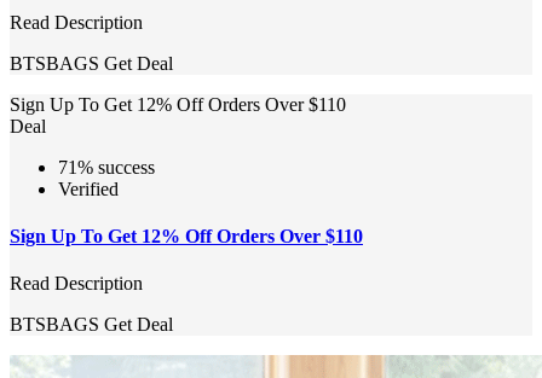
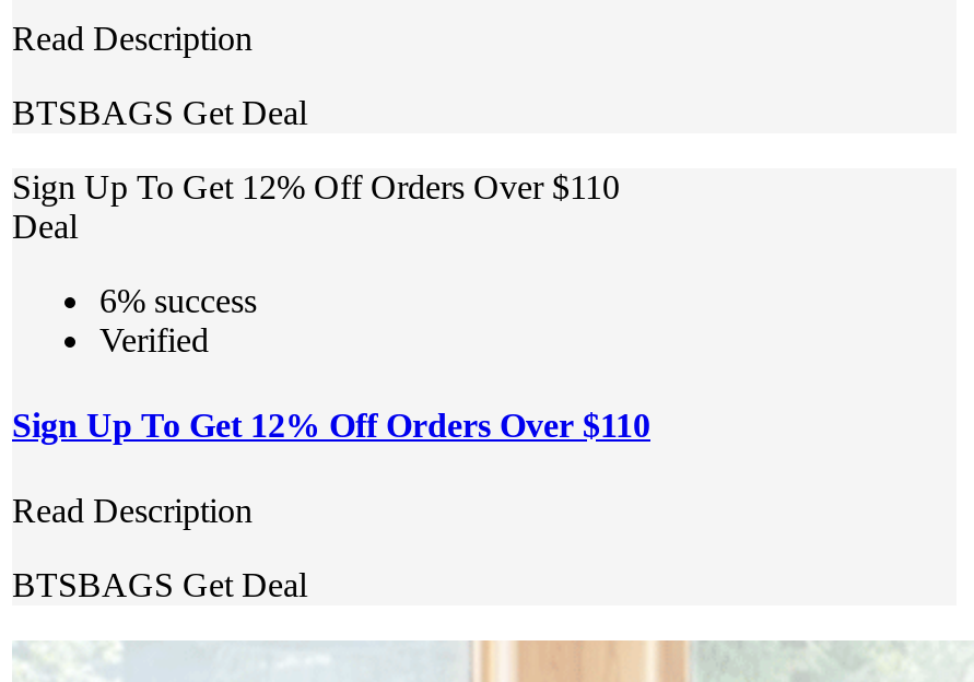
- 71% success
+ 6% success
